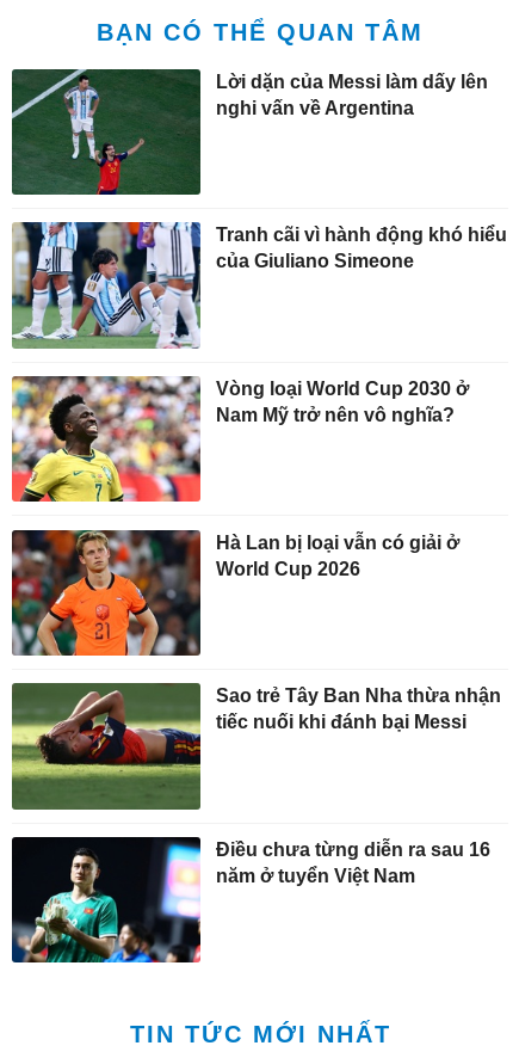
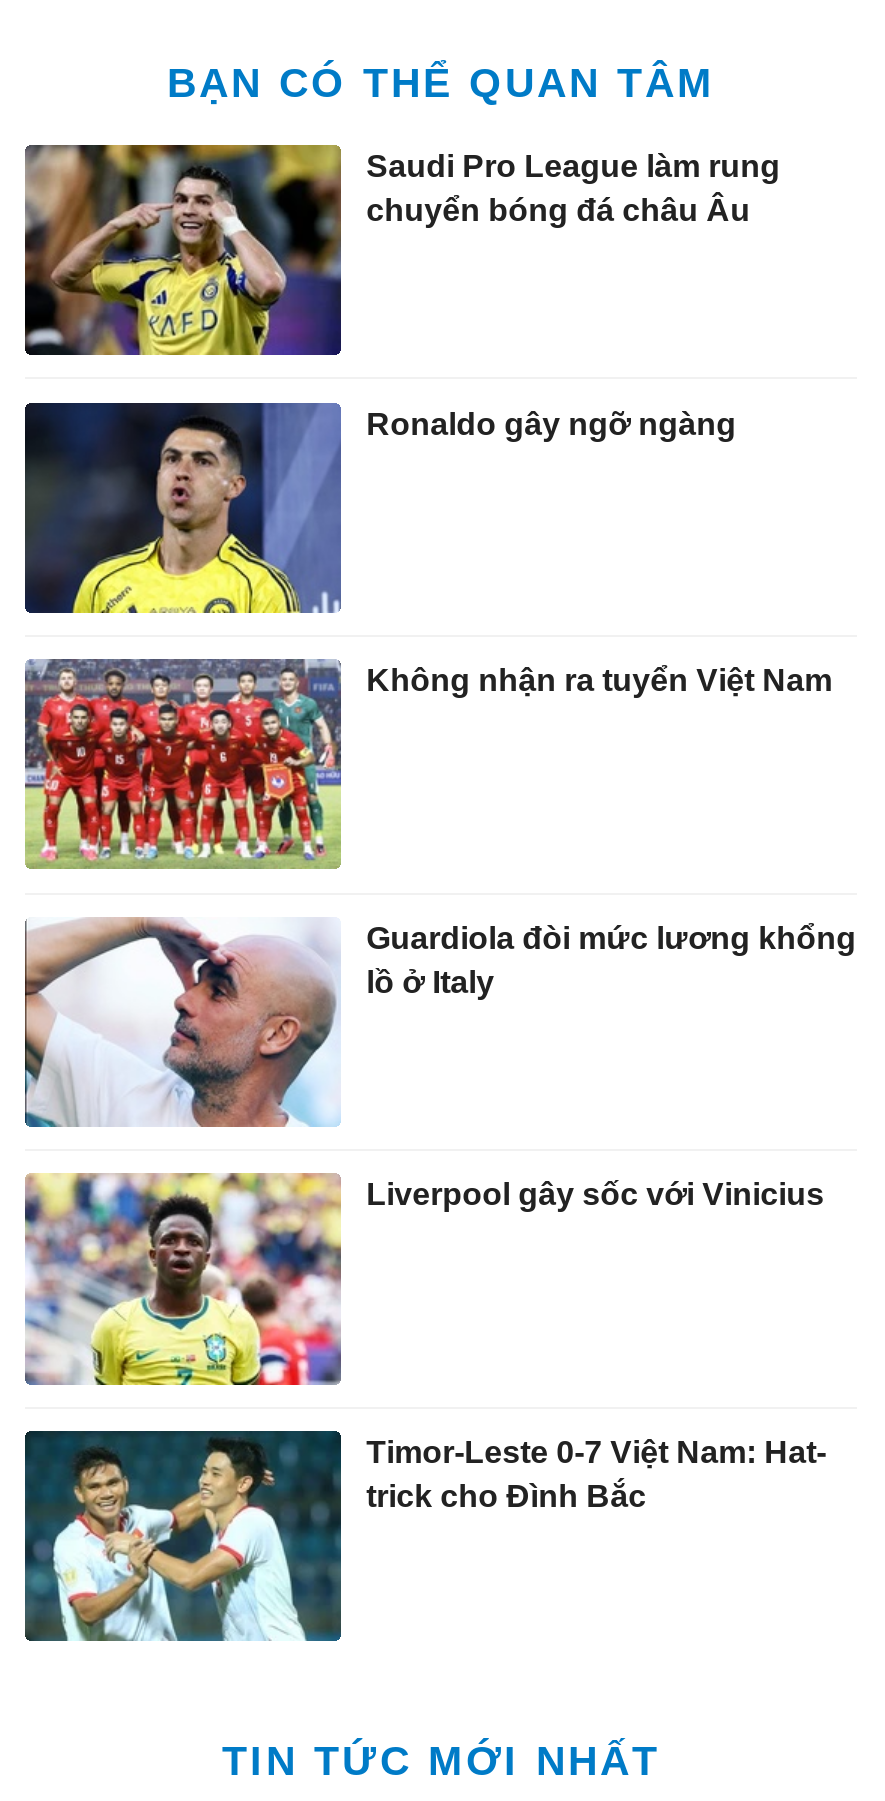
- [image]
- Lời dặn của Messi làm dấy lên
- nghi vấn về Argentina
+ [image]
+ Saudi Pro League làm rung
+ chuyển bóng đá châu Âu

- [image]
- Tranh cãi vì hành động khó hiểu
- của Giuliano Simeone
+ [image]
+ Ronaldo gây ngỡ ngàng

- [image]
- Vòng loại World Cup 2030 ở
- Nam Mỹ trở nên vô nghĩa?
+ [image]
+ Không nhận ra tuyển Việt Nam

- [image]
- Hà Lan bị loại vẫn có giải ở
- World Cup 2026
+ [image]
+ Guardiola đòi mức lương khổng
+ lồ ở Italy

- [image]
- Sao trẻ Tây Ban Nha thừa nhận
- tiếc nuối khi đánh bại Messi
+ [image]
+ Liverpool gây sốc với Vinicius

- [image]
- Điều chưa từng diễn ra sau 16
- năm ở tuyển Việt Nam
+ [image]
+ Timor-Leste 0-7 Việt Nam: Hat-
+ trick cho Đình Bắc
